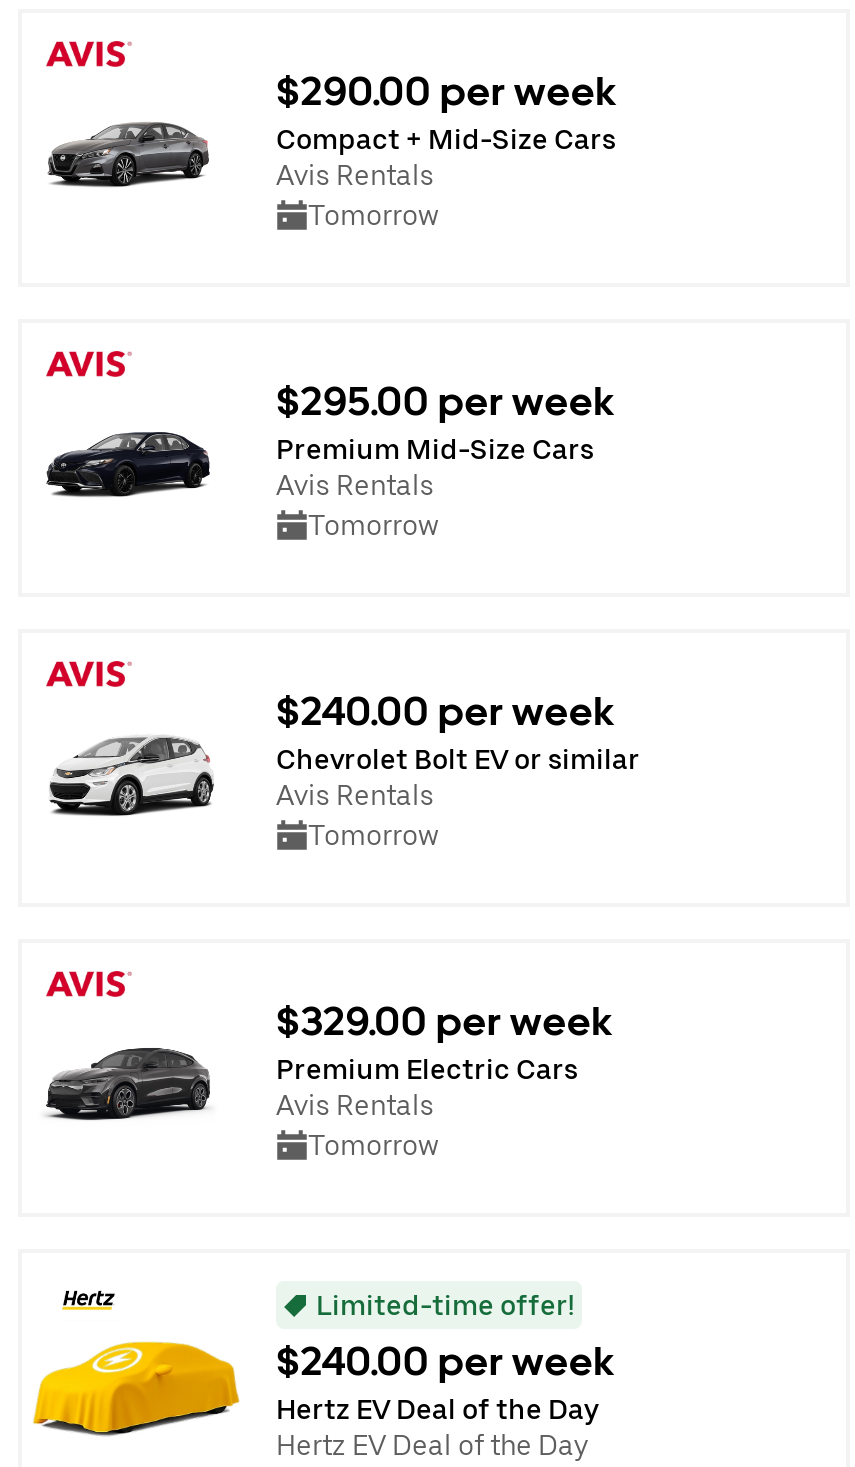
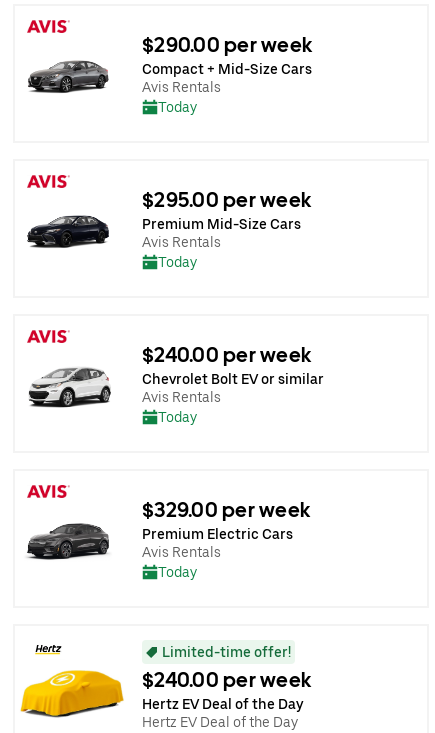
- Tomorrow
+ Today

- Tomorrow
+ Today

- Tomorrow
+ Today

- Tomorrow
+ Today
